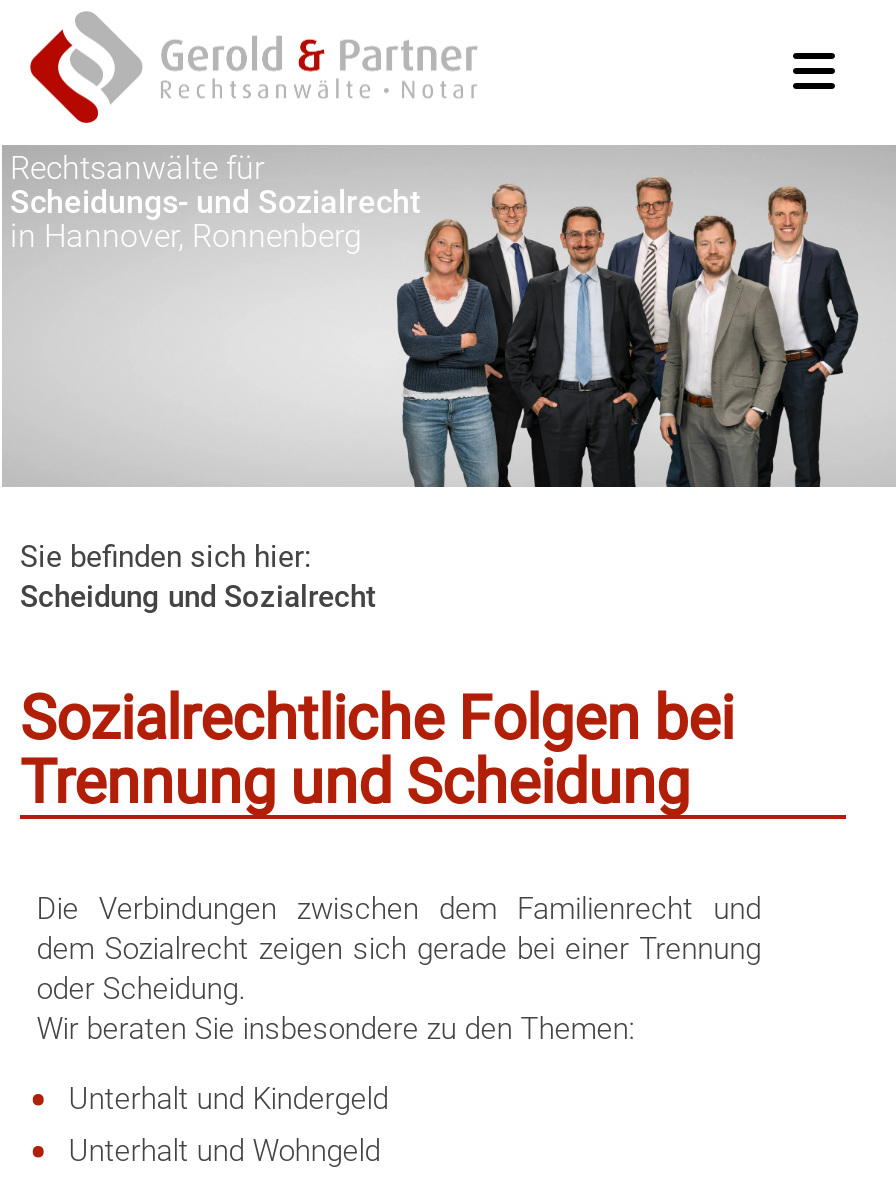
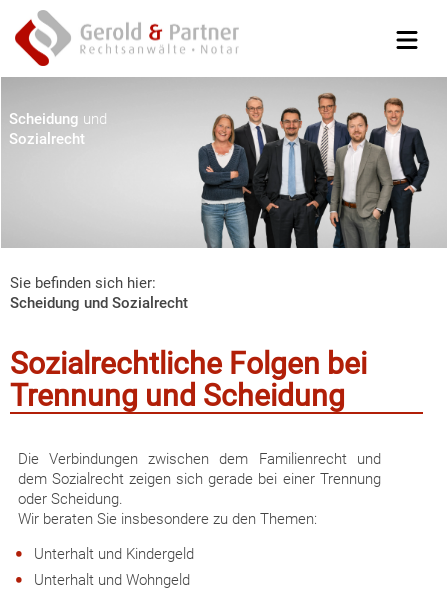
- Rechtsanwälte für
- Scheidungs- und Sozialrecht
- in Hannover, Ronnenberg
+ Scheidung und
+ Sozialrecht
